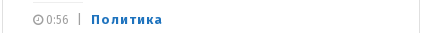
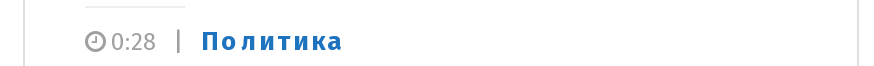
- 0:56 Политика
+ 0:28 Политика
